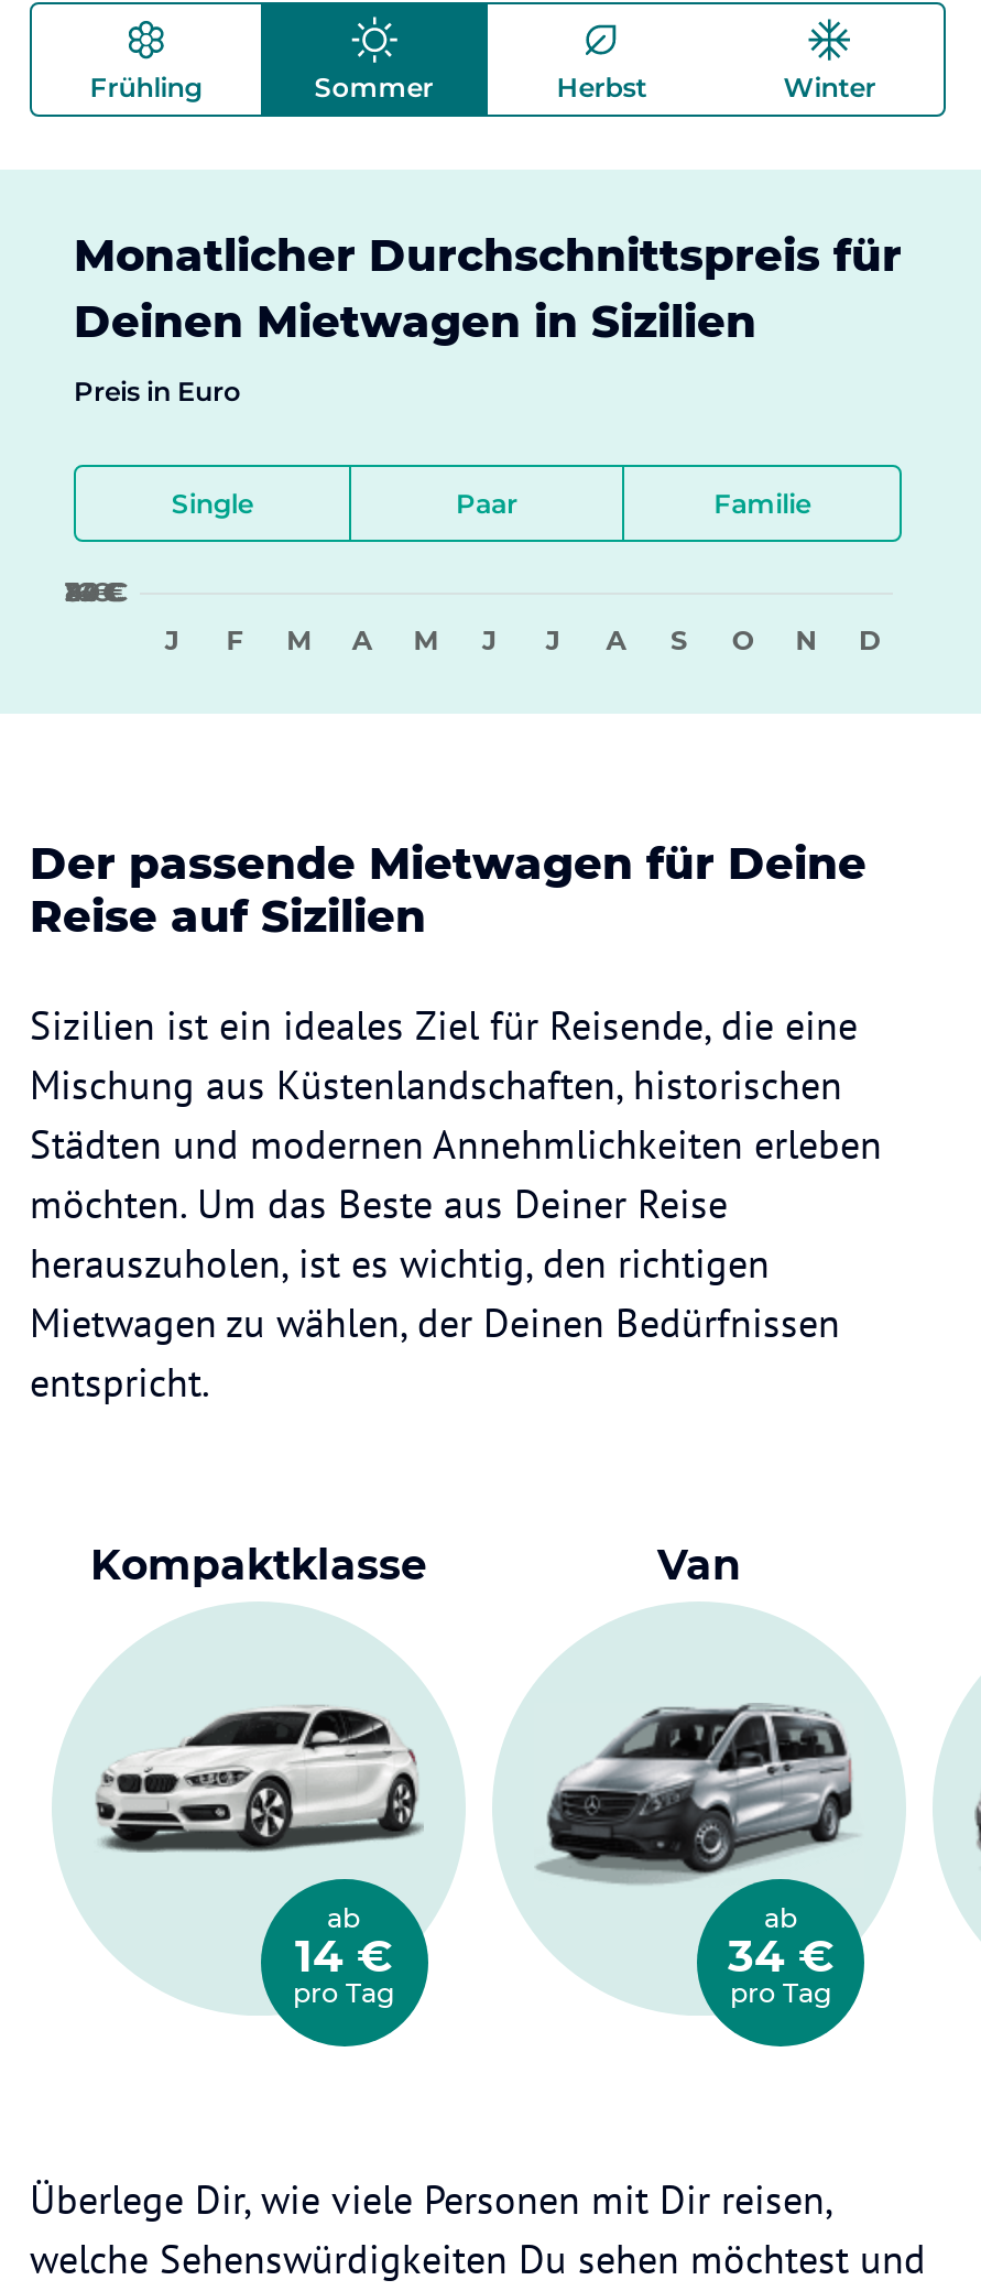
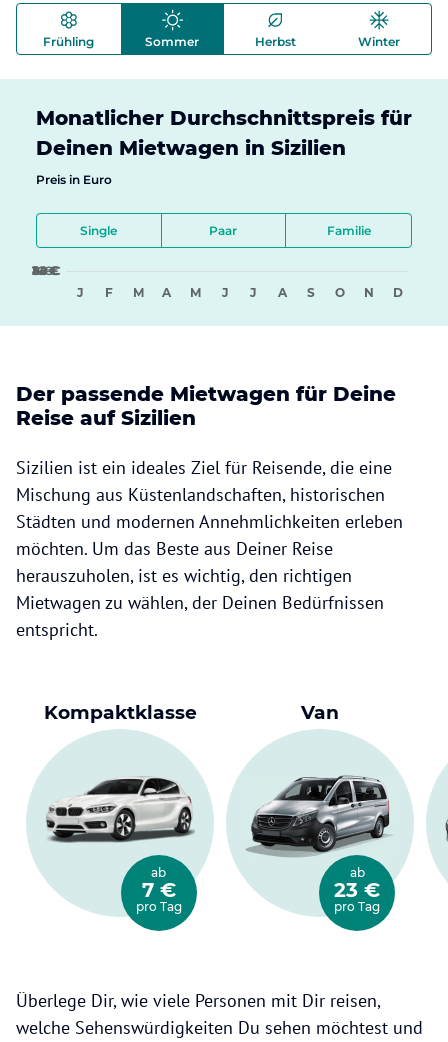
- 14 €
+ 7 €

- 34 €
+ 23 €
